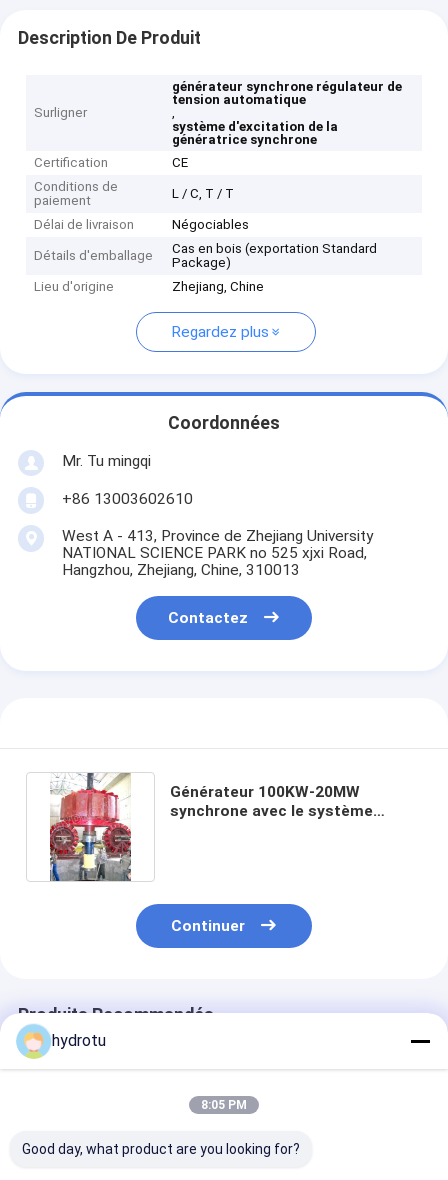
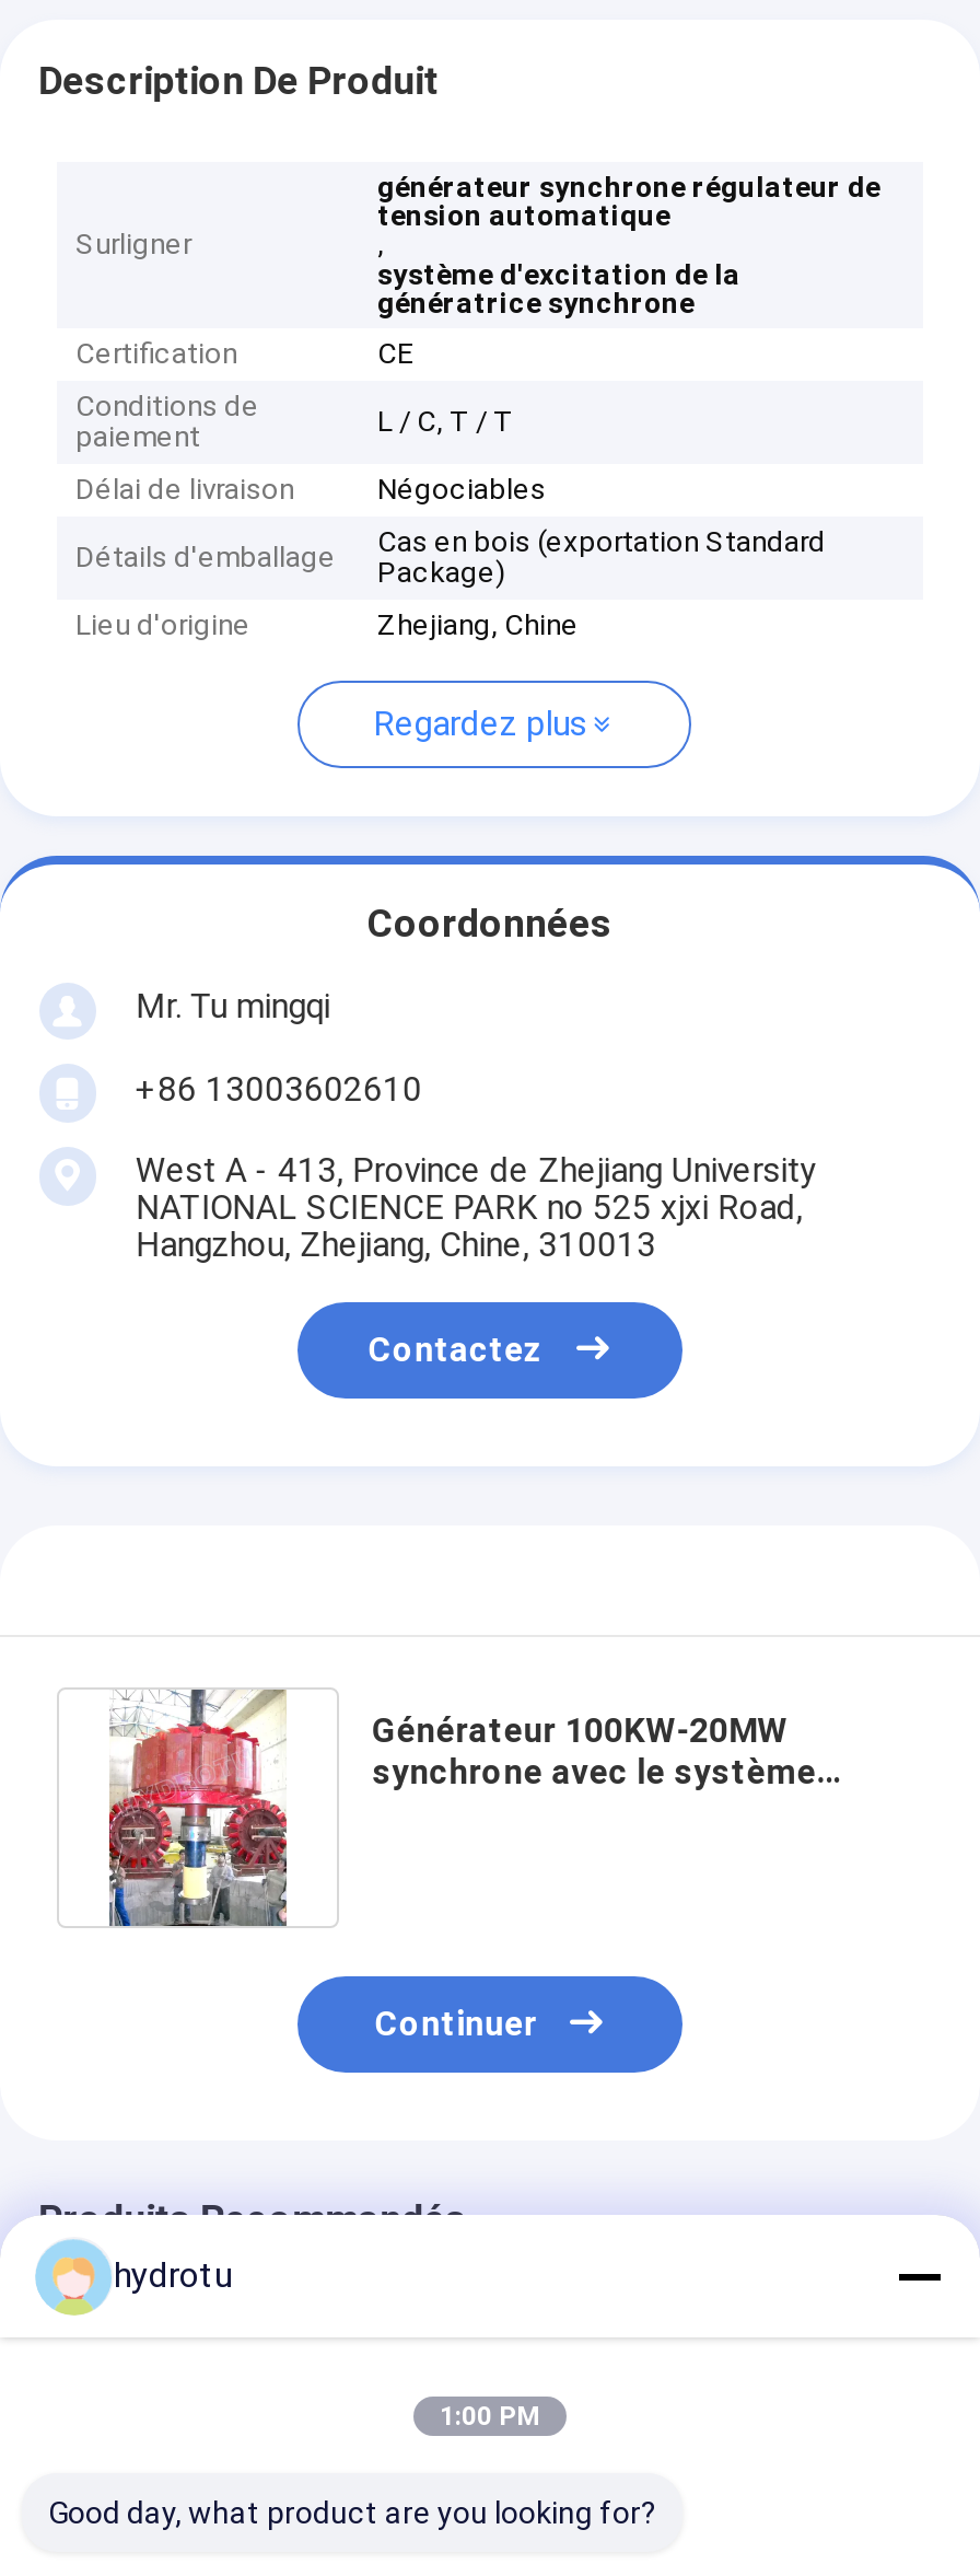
- 8:05 PM
+ 1:00 PM
